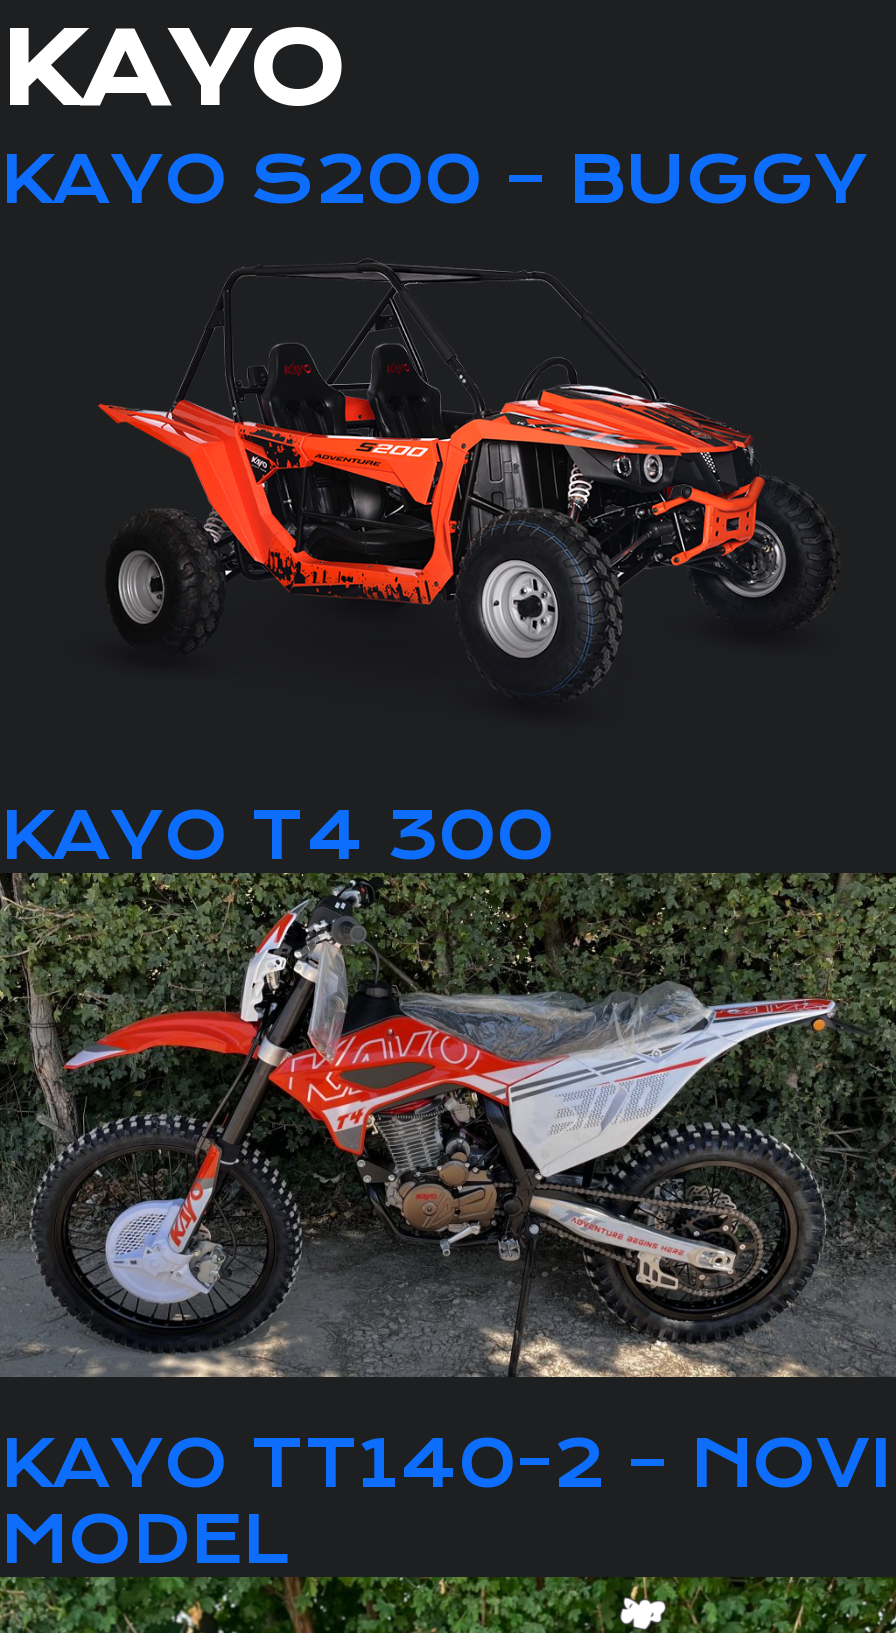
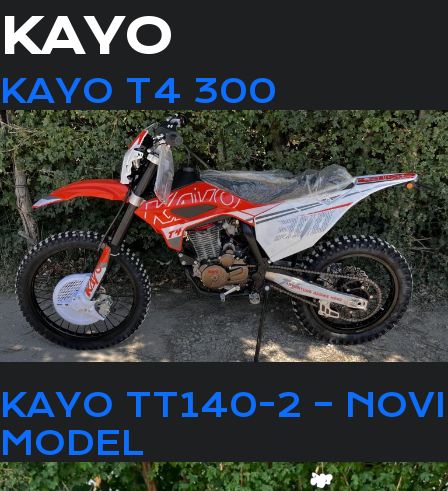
- KAYO S200 – BUGGY

- [image]
